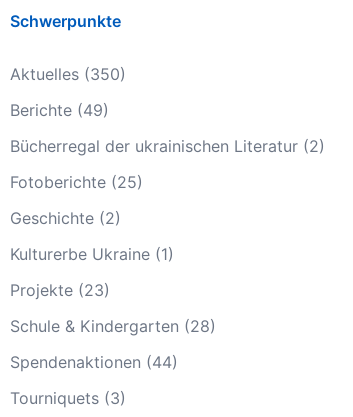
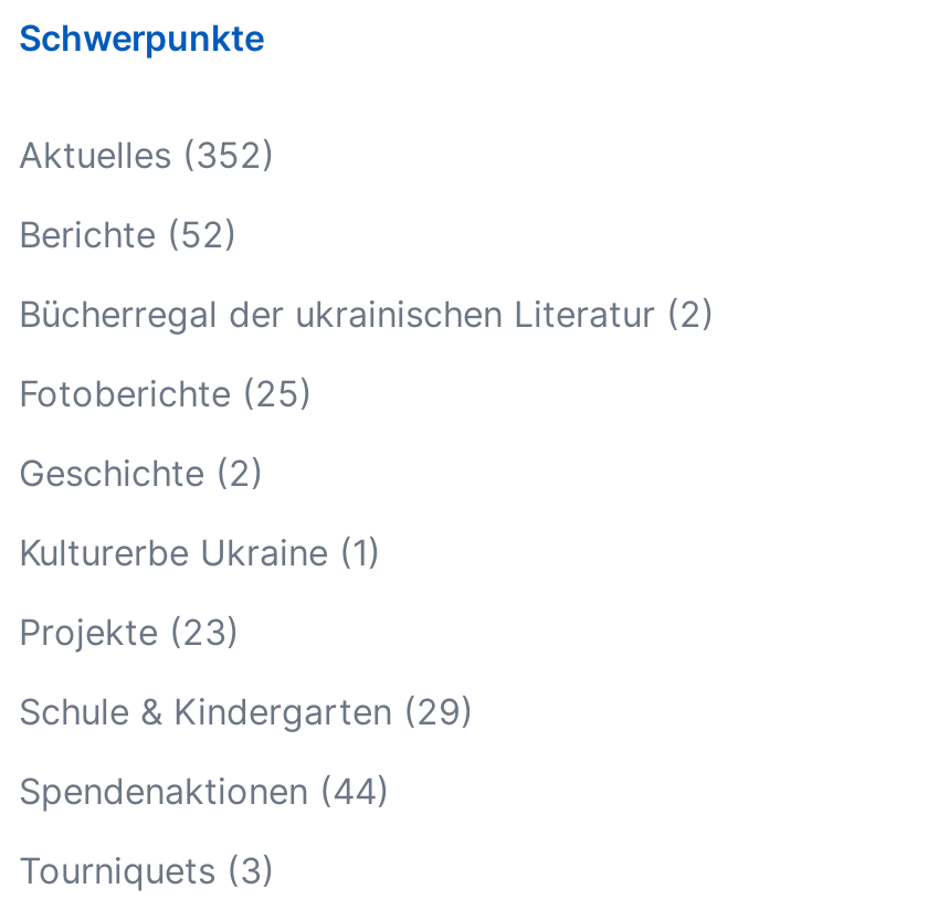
- Aktuelles (350)
+ Aktuelles (352)

- Berichte (49)
+ Berichte (52)

- Schule & Kindergarten (28)
+ Schule & Kindergarten (29)
